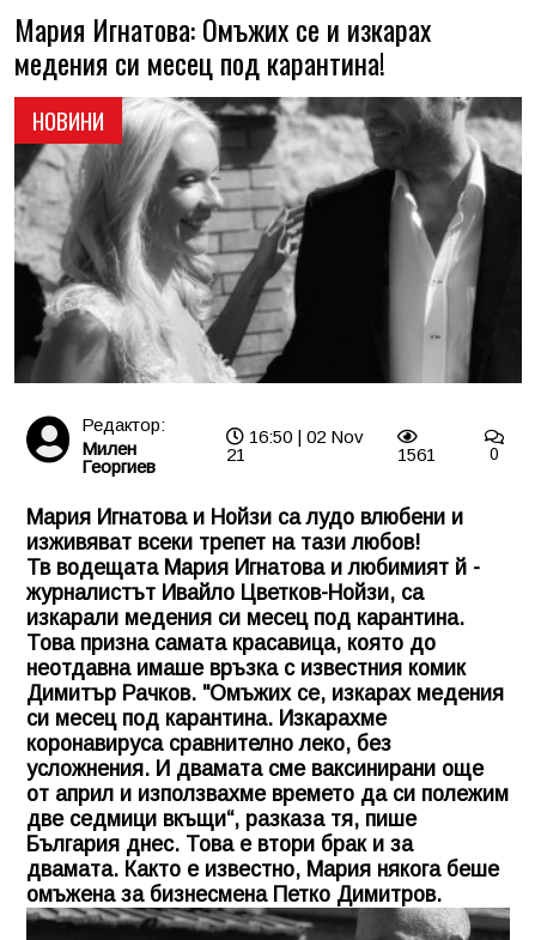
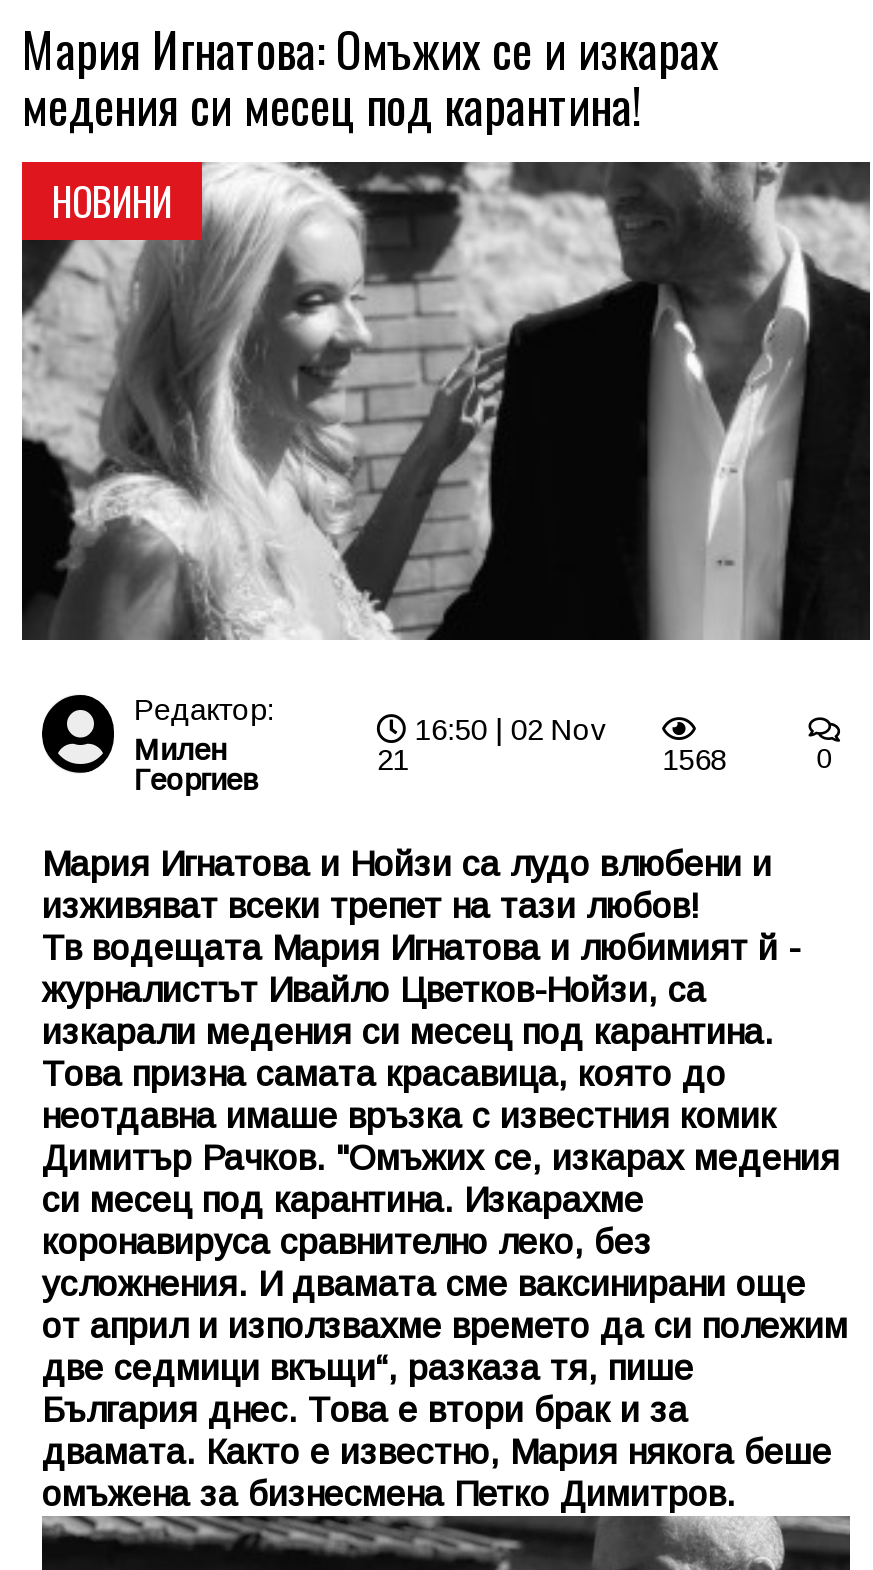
- 1561
+ 1568
